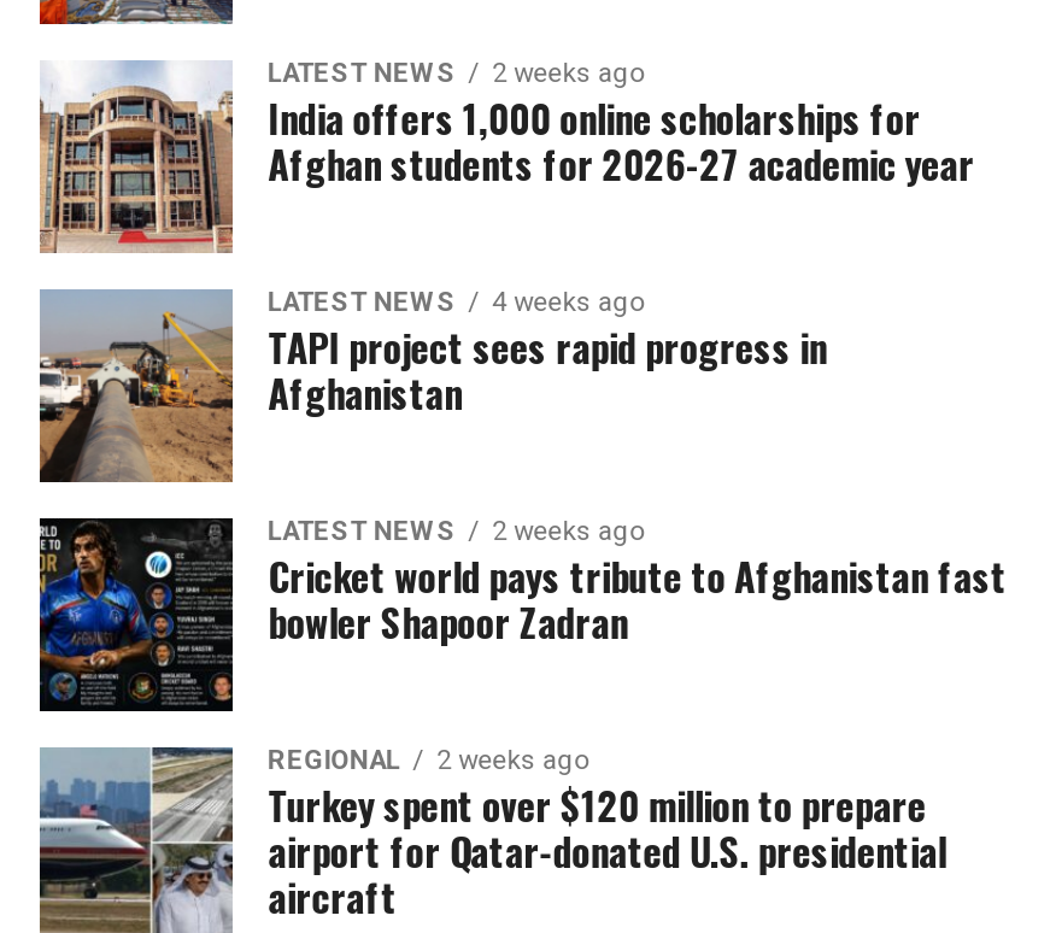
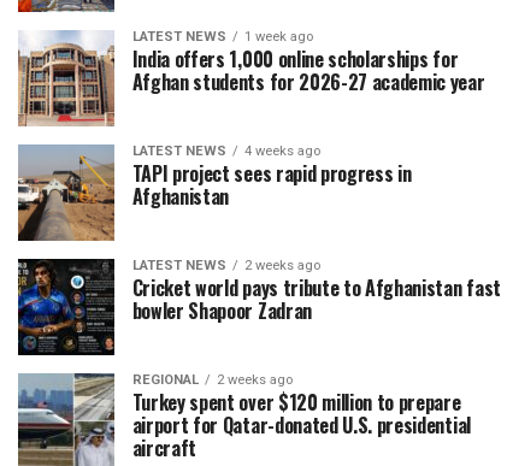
- LATEST NEWS 2 weeks ago
+ LATEST NEWS 1 week ago
